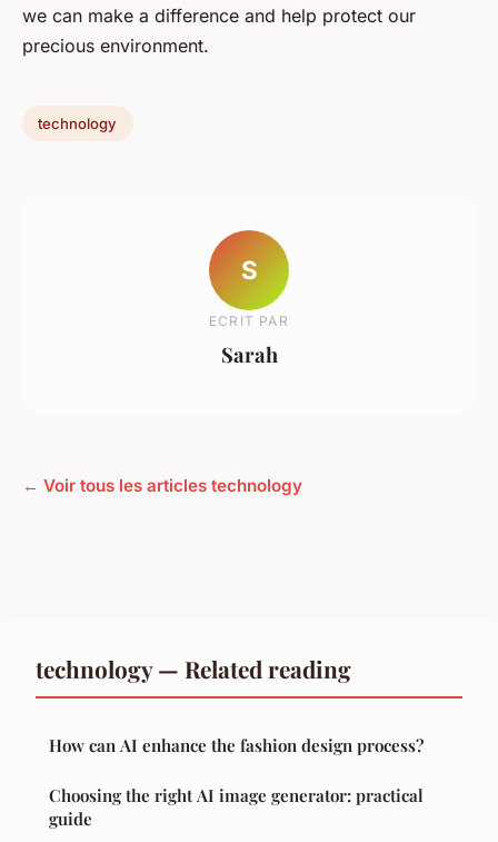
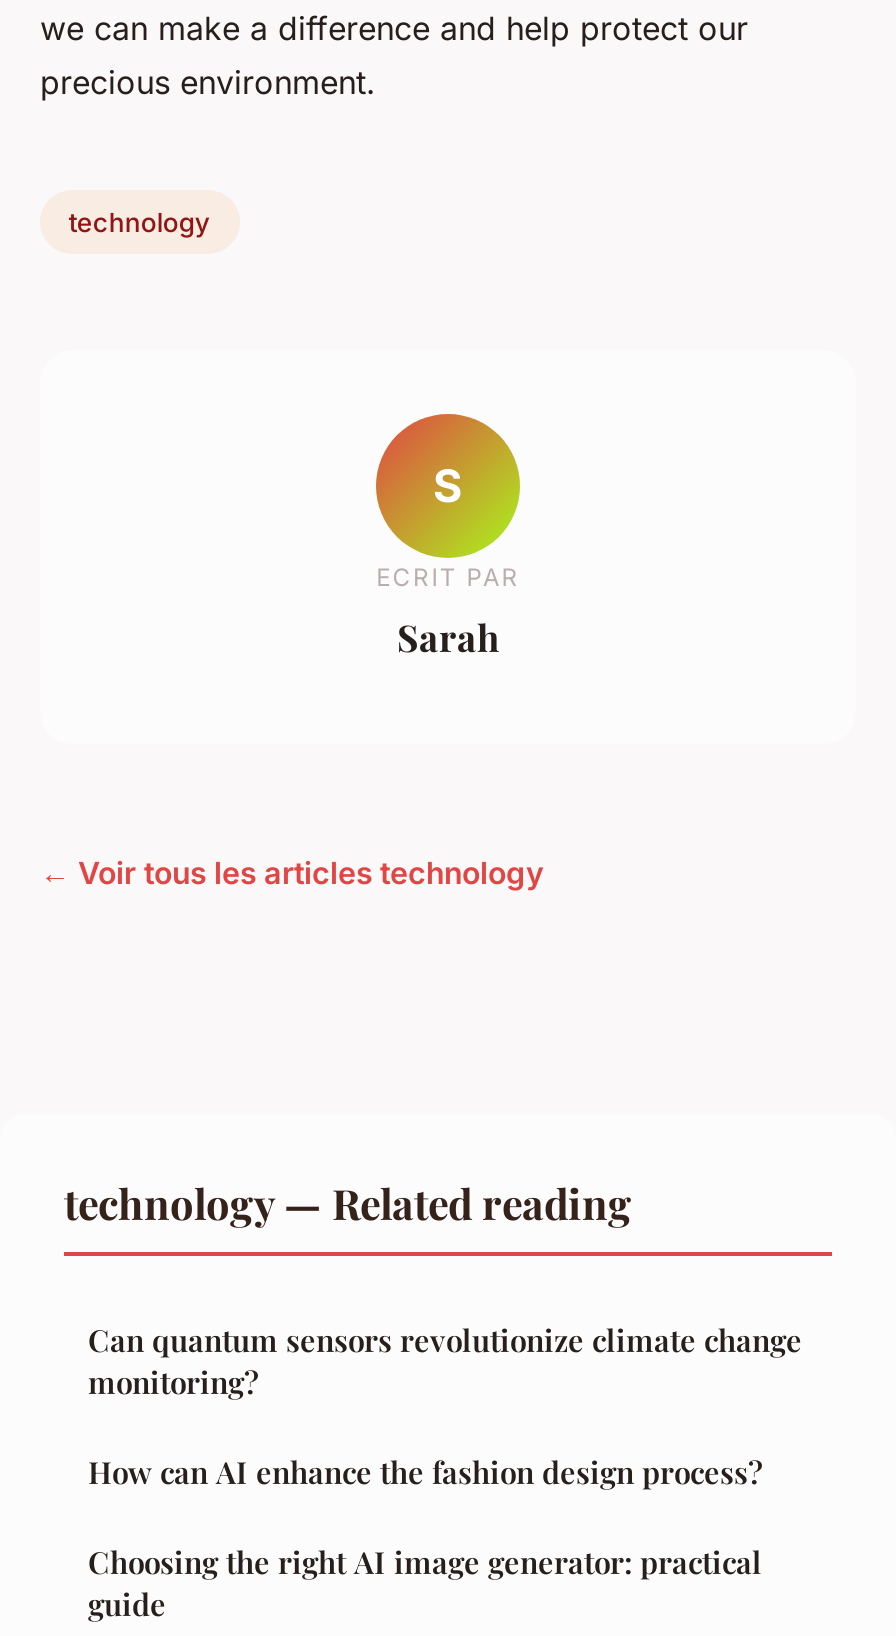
+ Can quantum sensors revolutionize climate change
+ monitoring?
